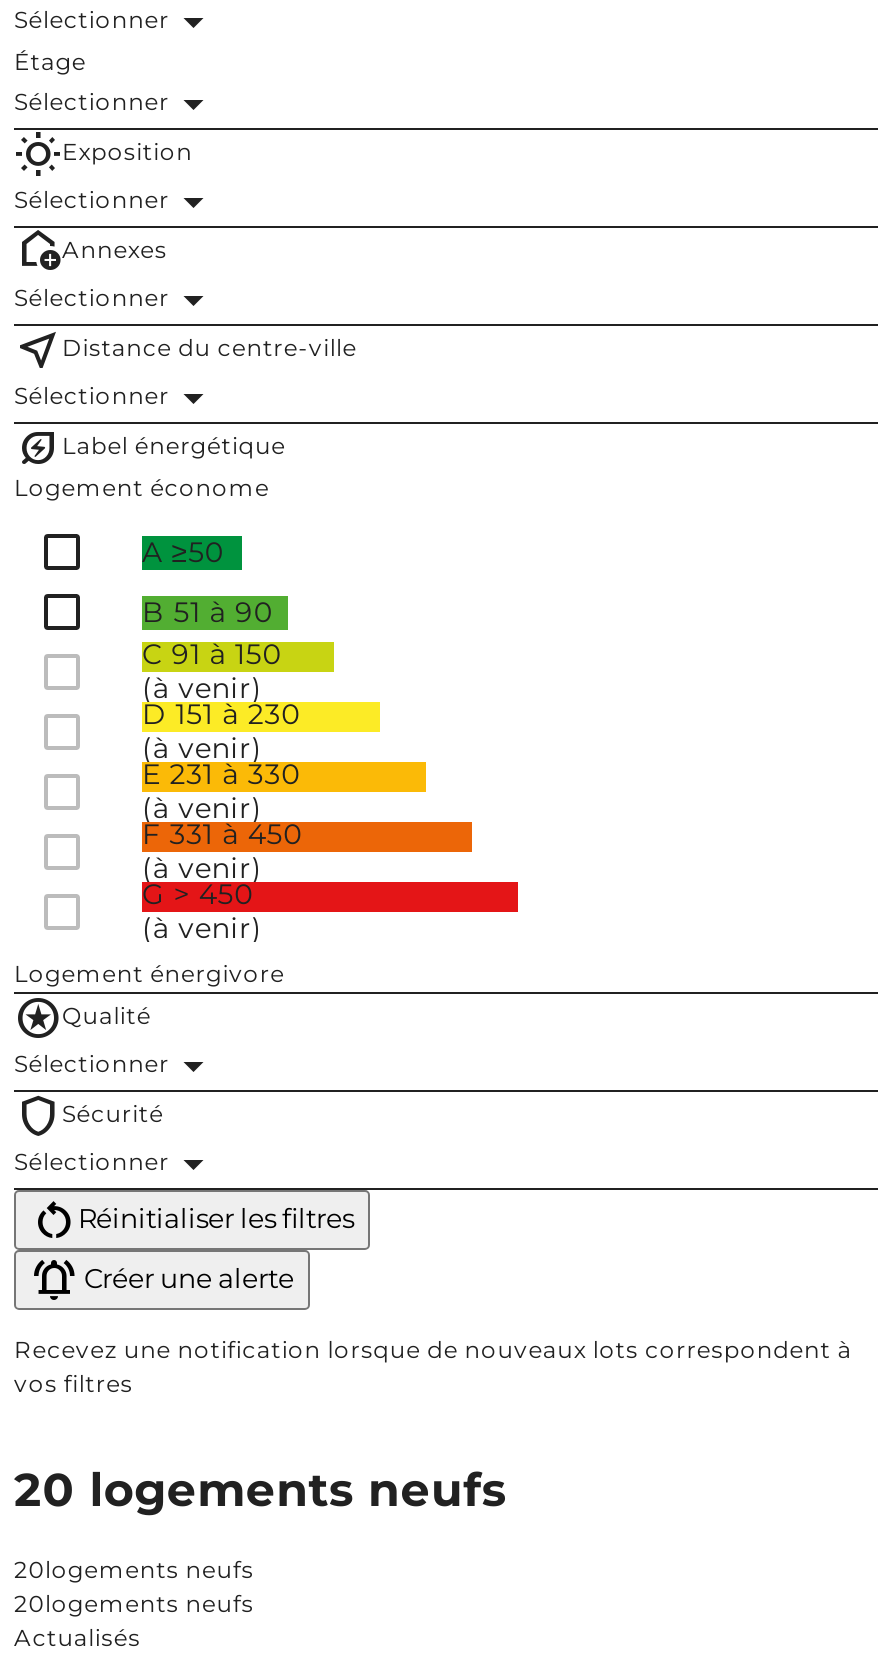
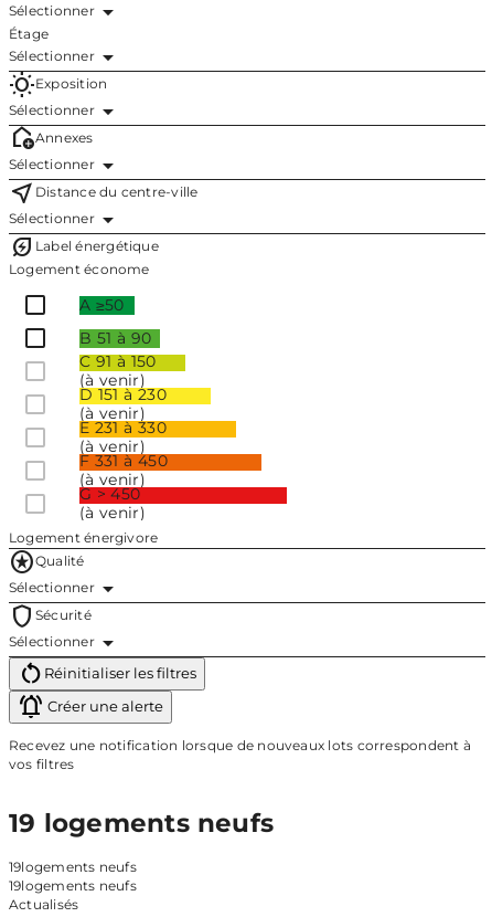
- 20 logements neufs
+ 19 logements neufs

- 20logements neufs
+ 19logements neufs

- 20logements neufs
+ 19logements neufs
